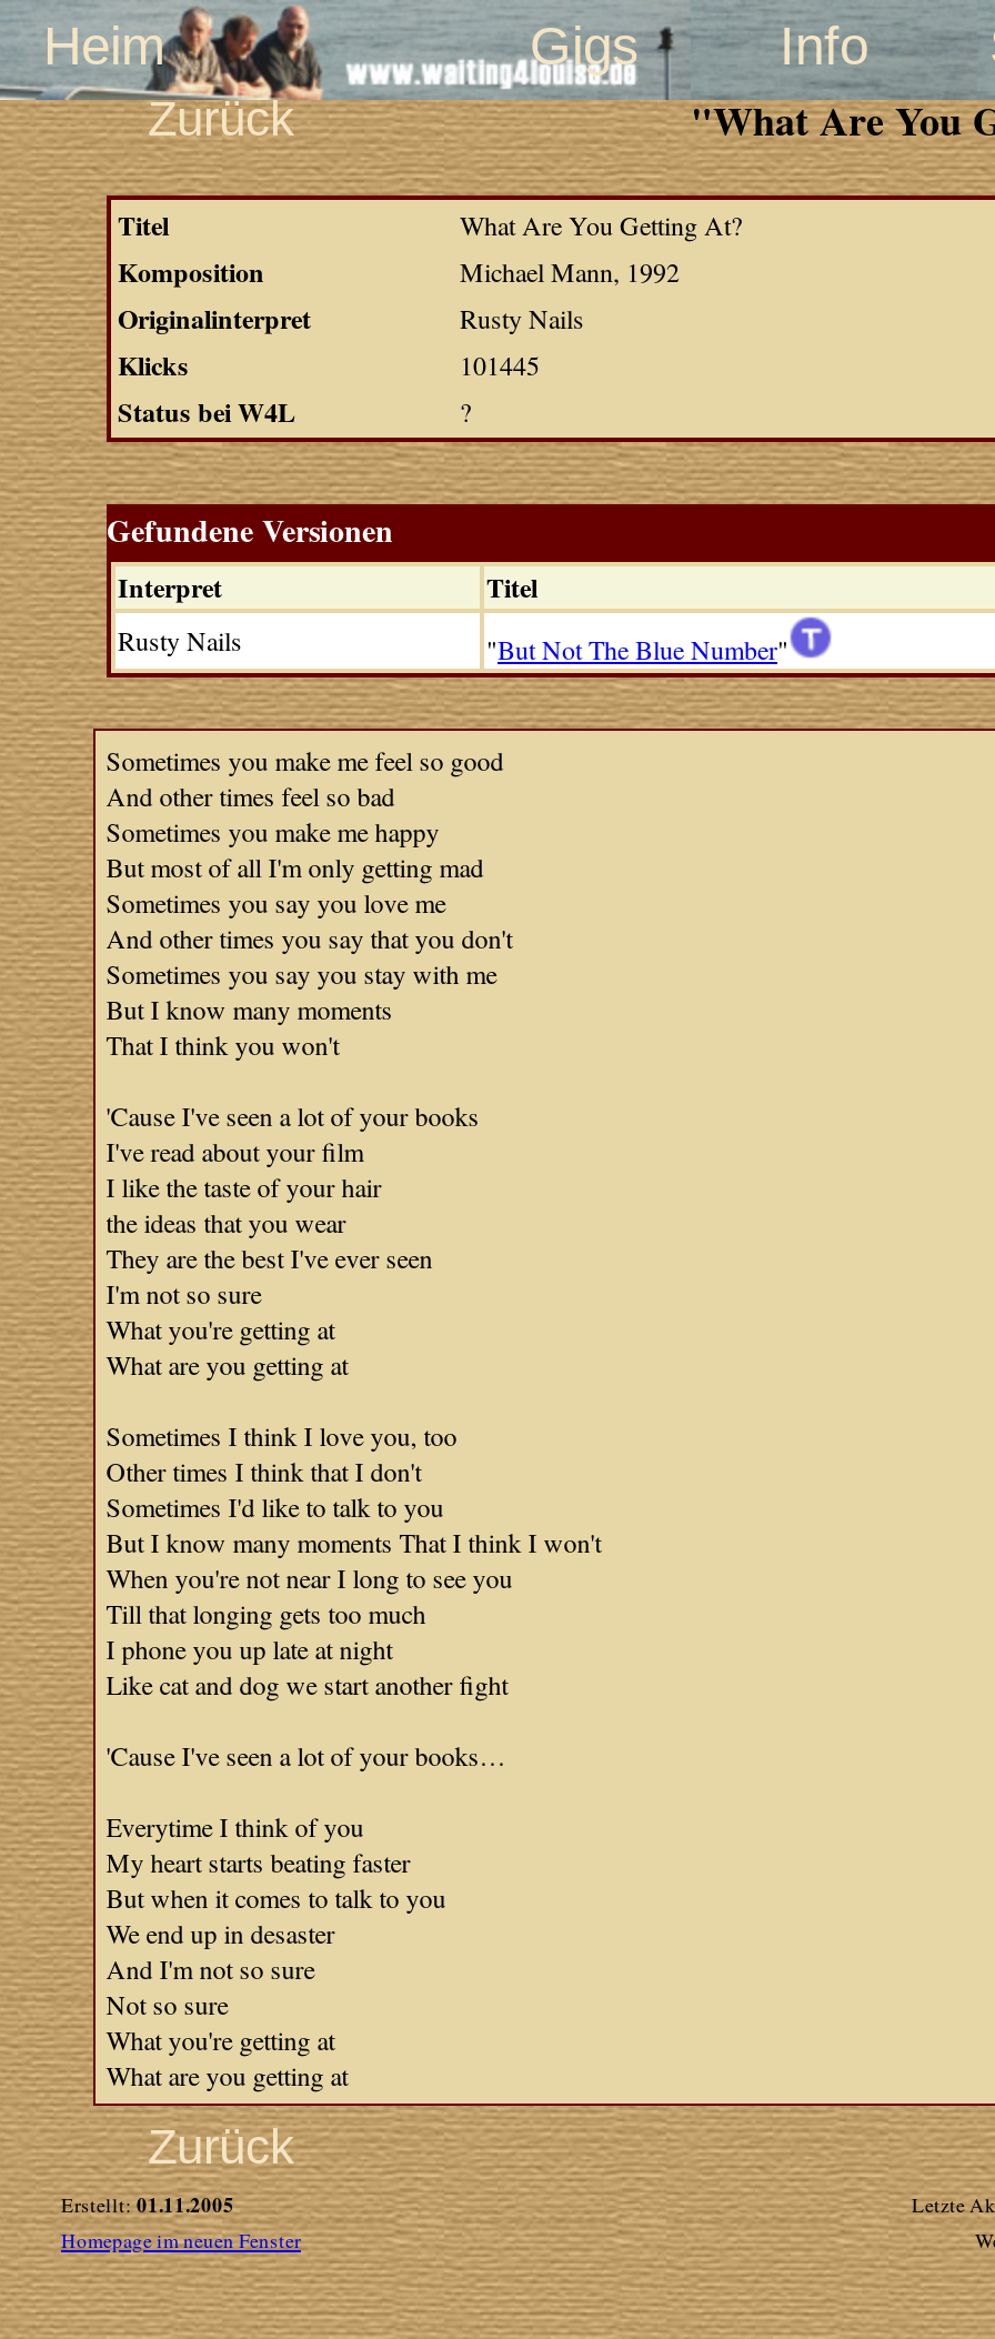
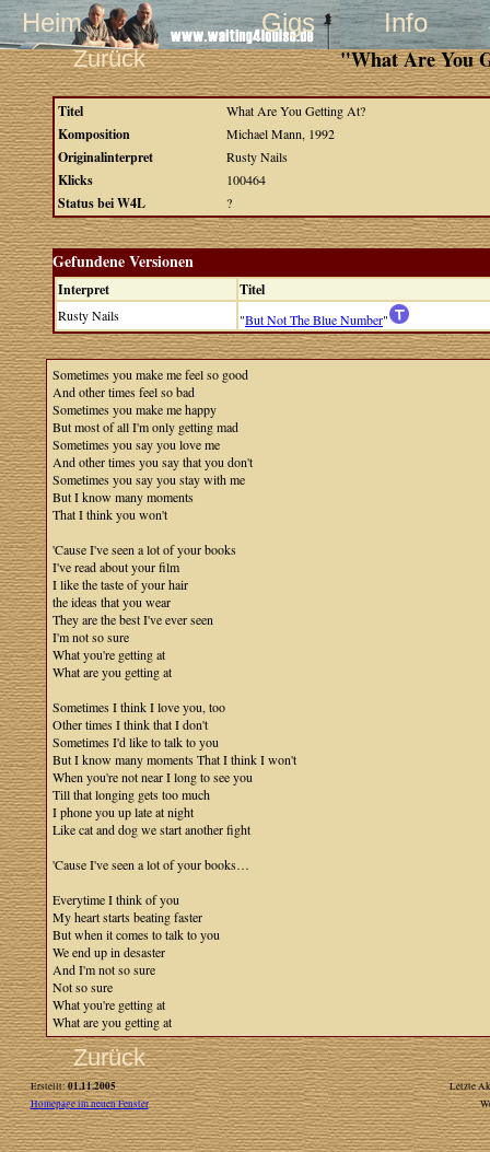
- 101445
+ 100464
